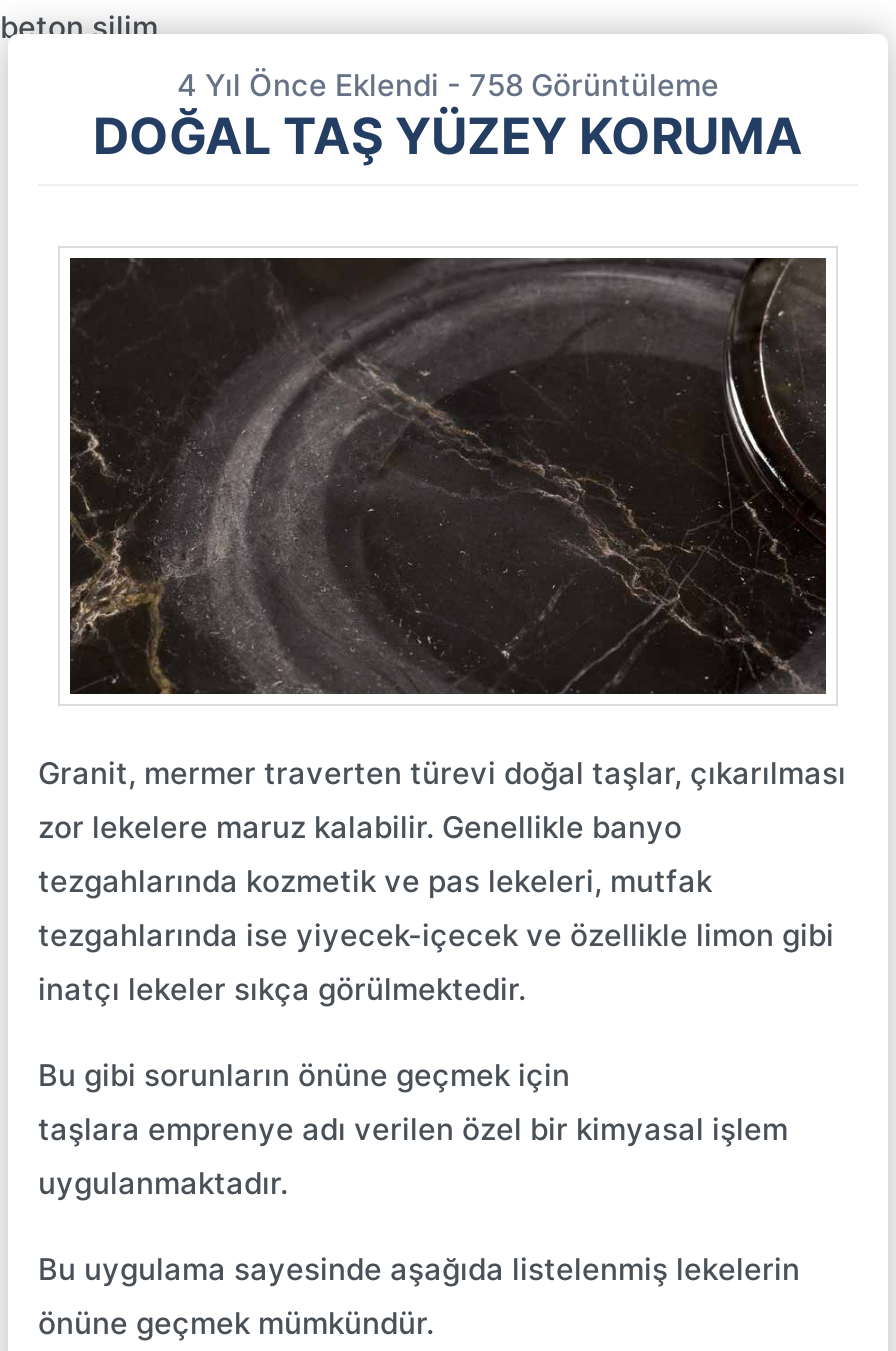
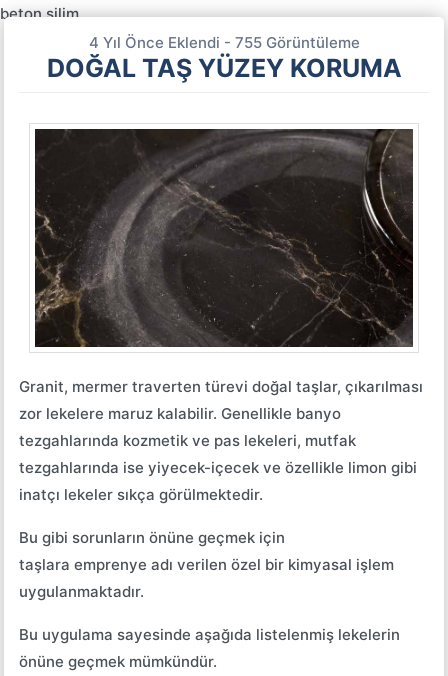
- 4 Yıl Önce Eklendi - 758 Görüntüleme
+ 4 Yıl Önce Eklendi - 755 Görüntüleme
